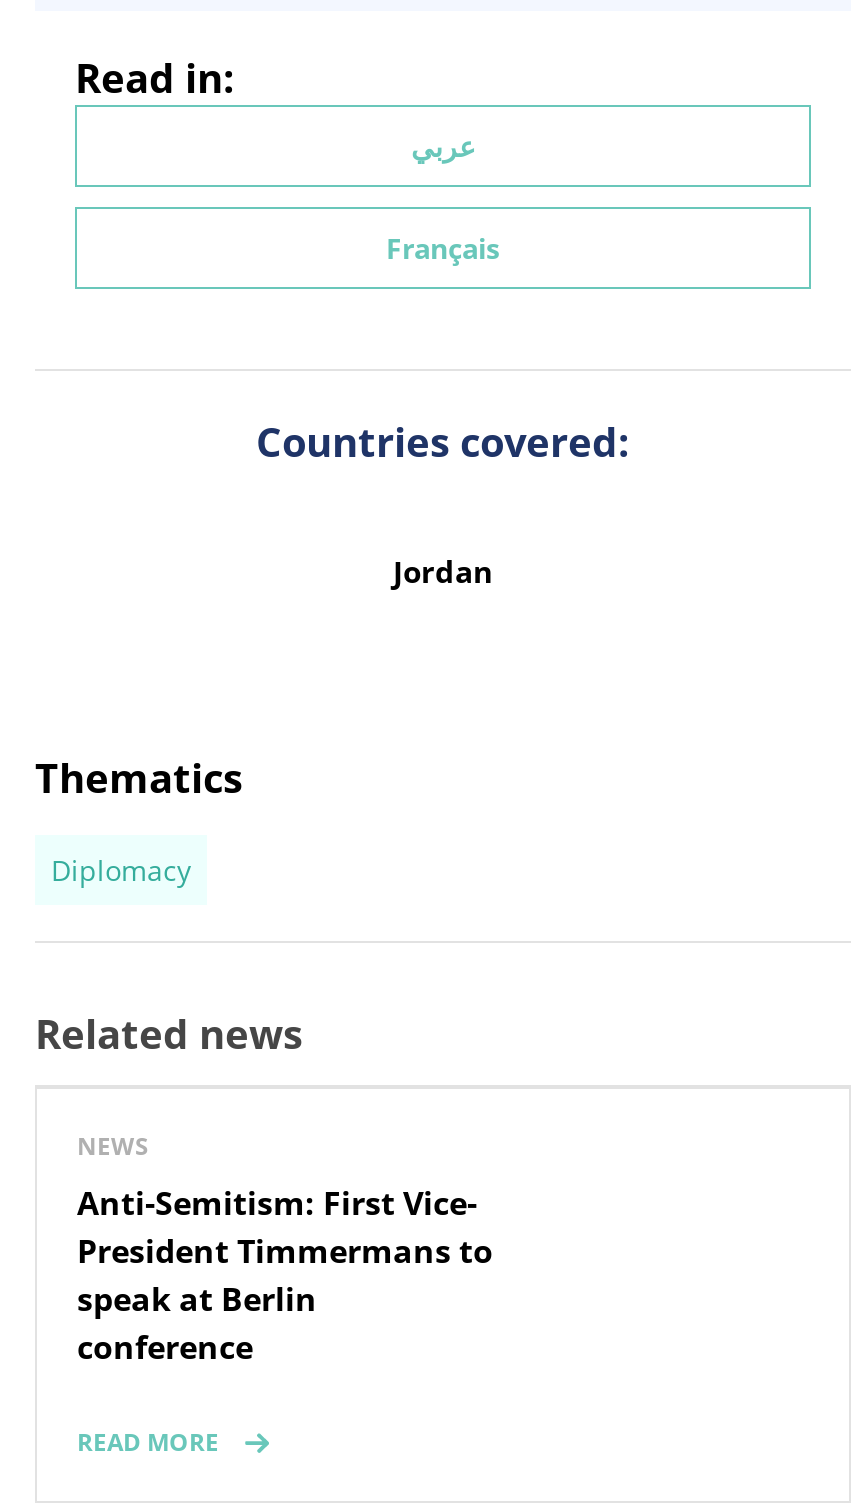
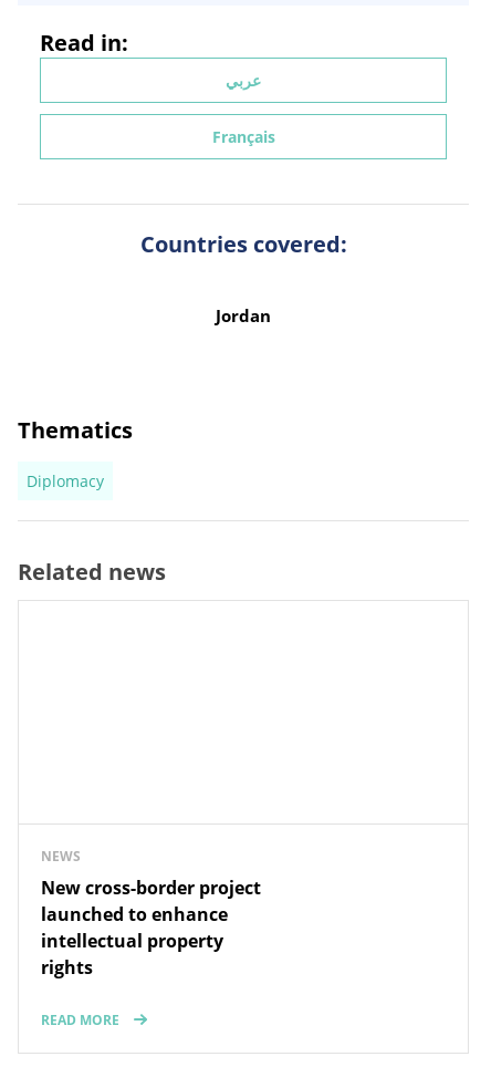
- Anti-Semitism: First Vice-
- President Timmermans to
- speak at Berlin
- conference
+ New cross-border project
+ launched to enhance
+ intellectual property
+ rights
